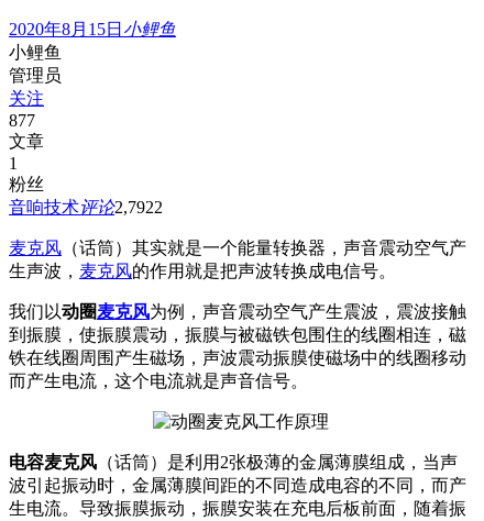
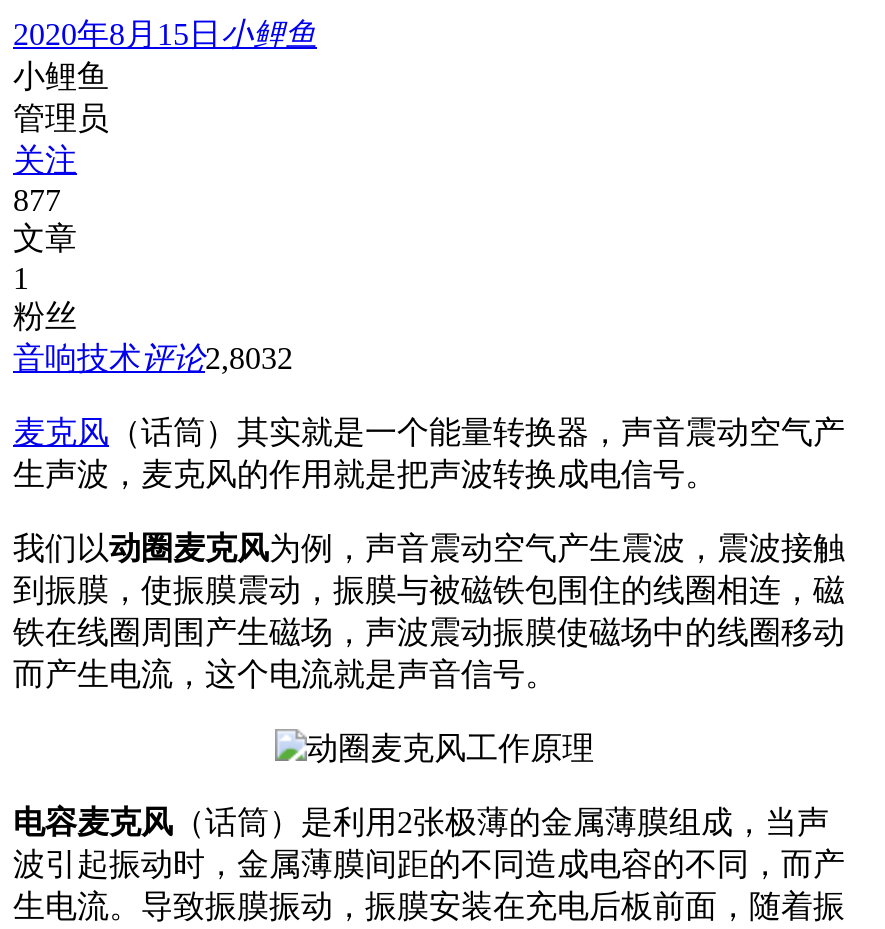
- 音响技术评论2,7922
+ 音响技术评论2,8032
